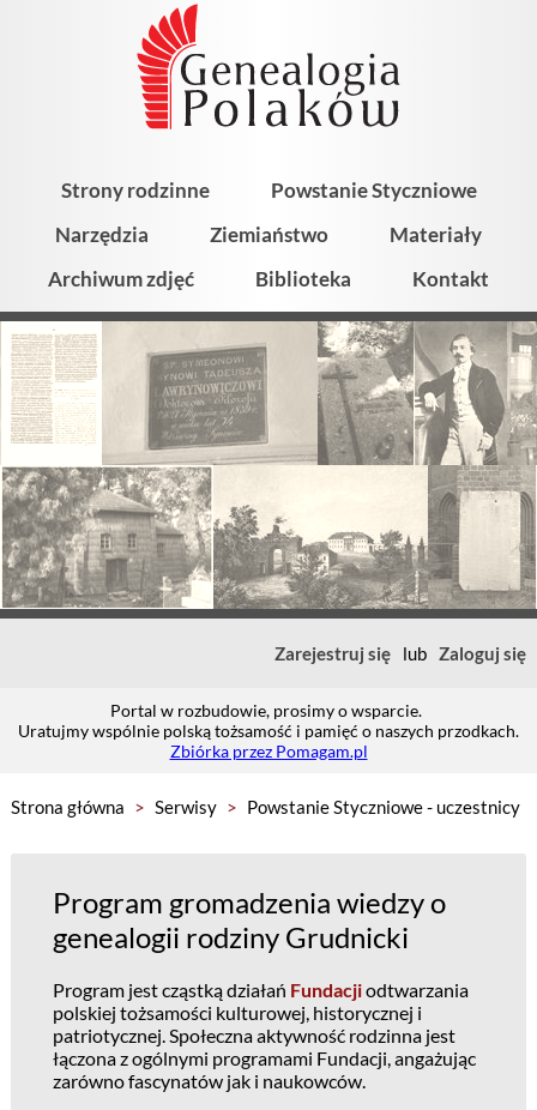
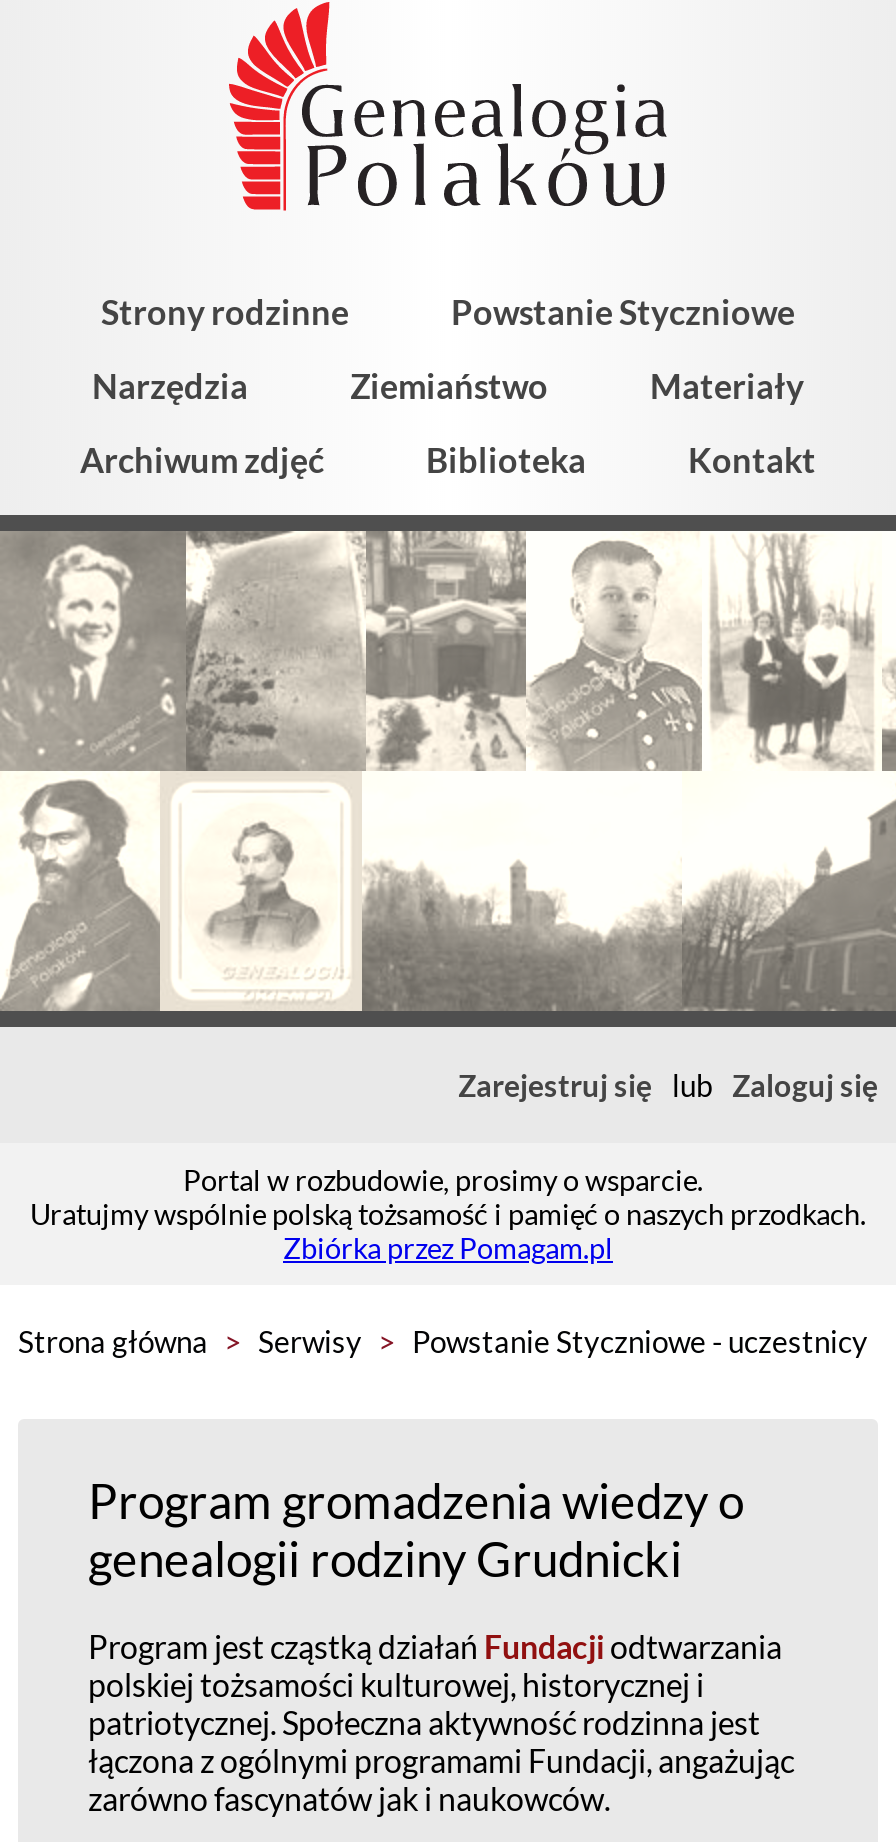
- [image]
+ [image]
